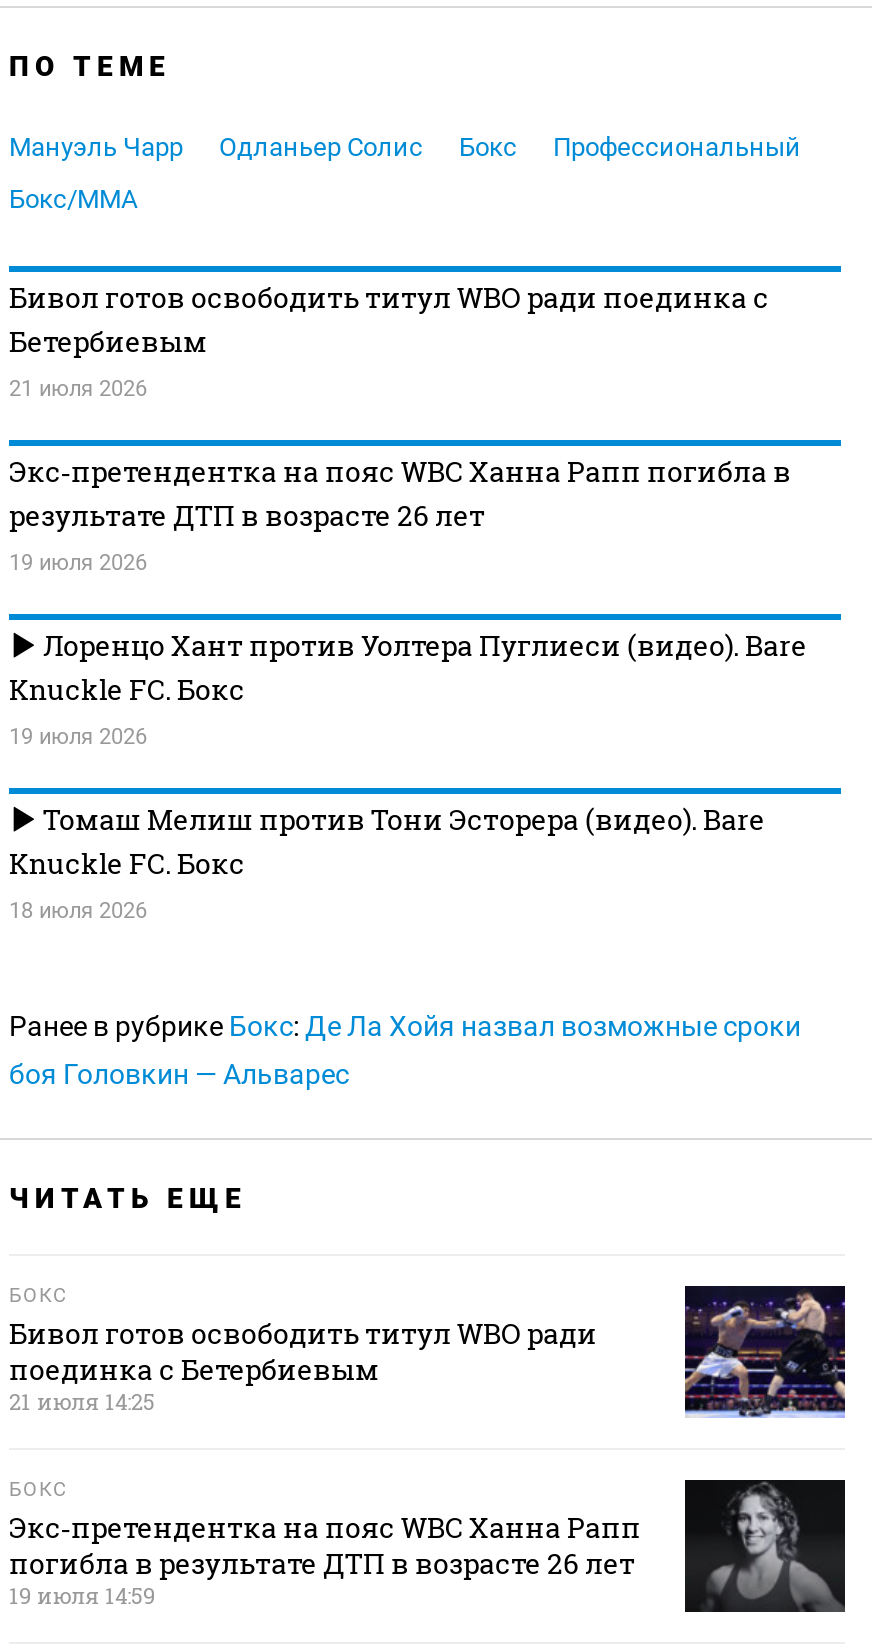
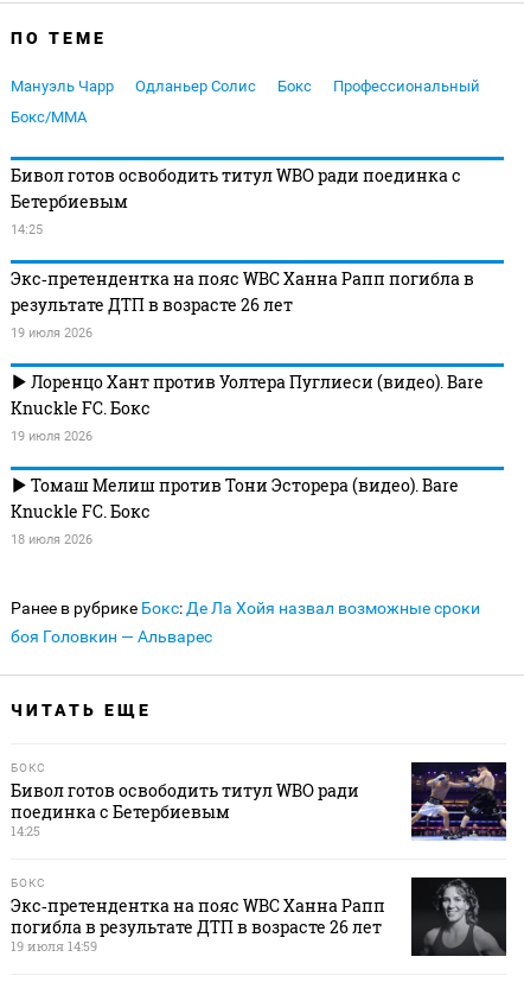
- 21 июля 2026
+ 14:25

- 21 июля 14:25
+ 14:25
